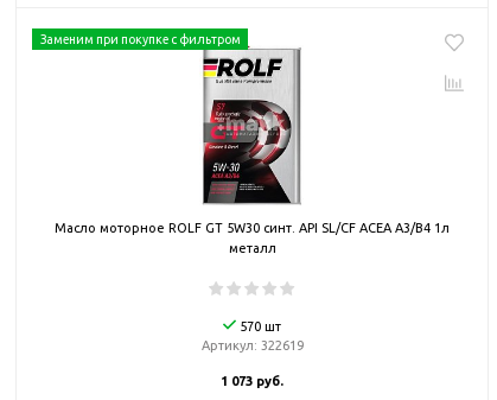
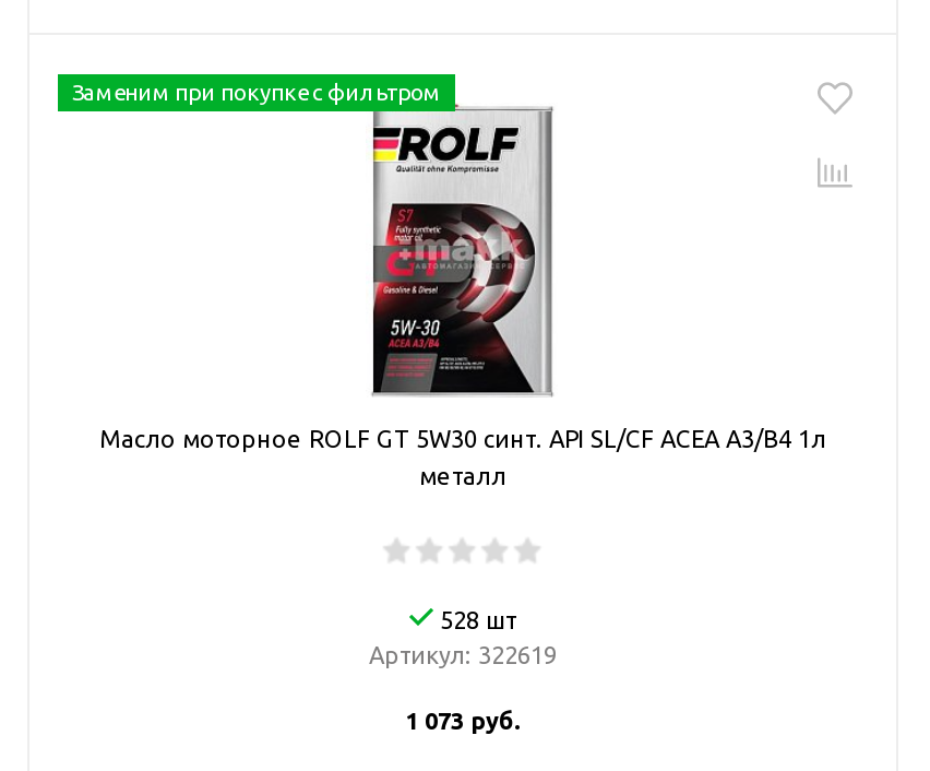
- 570 шт
+ 528 шт
